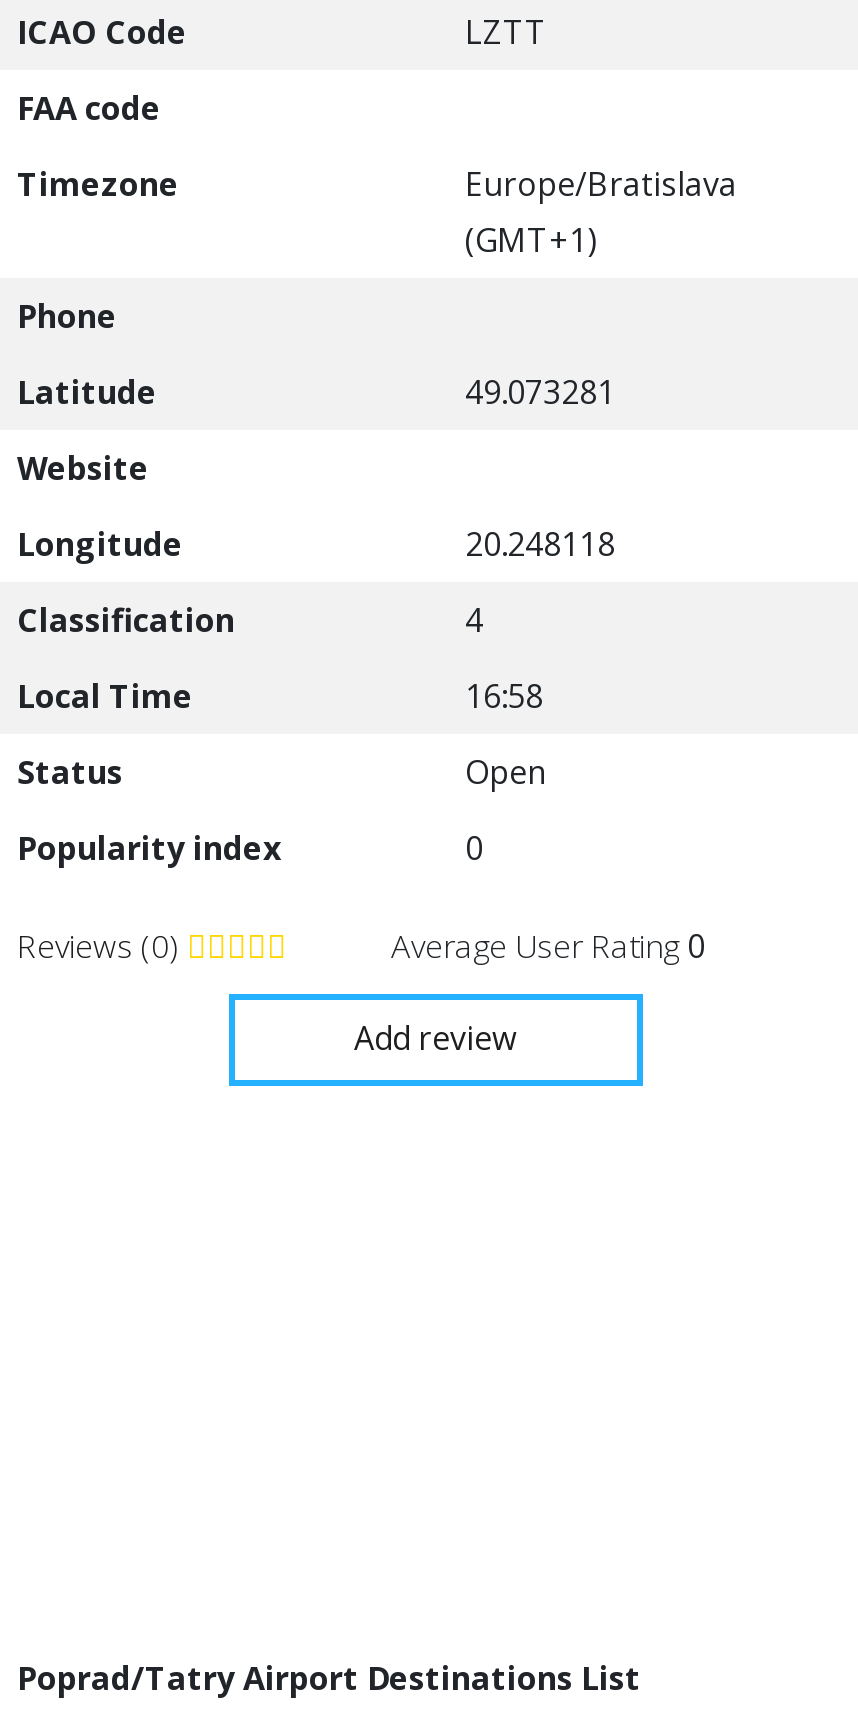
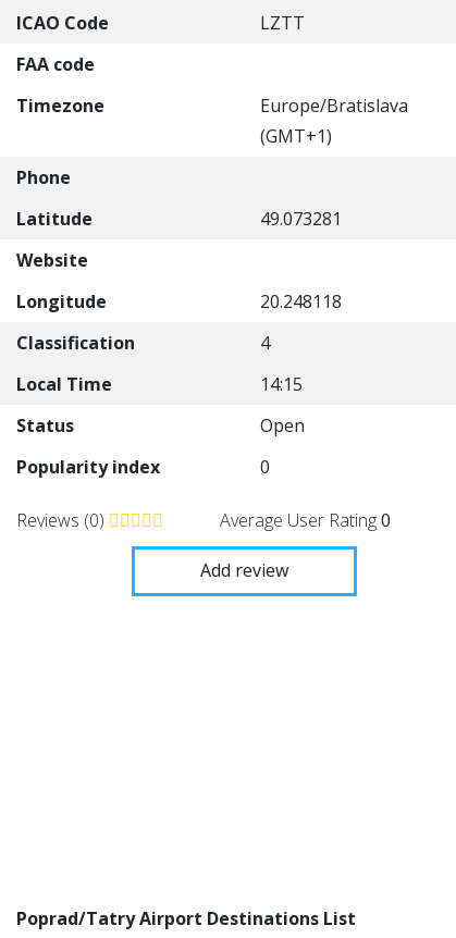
- 16:58
+ 14:15
